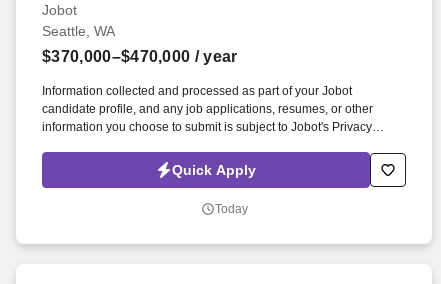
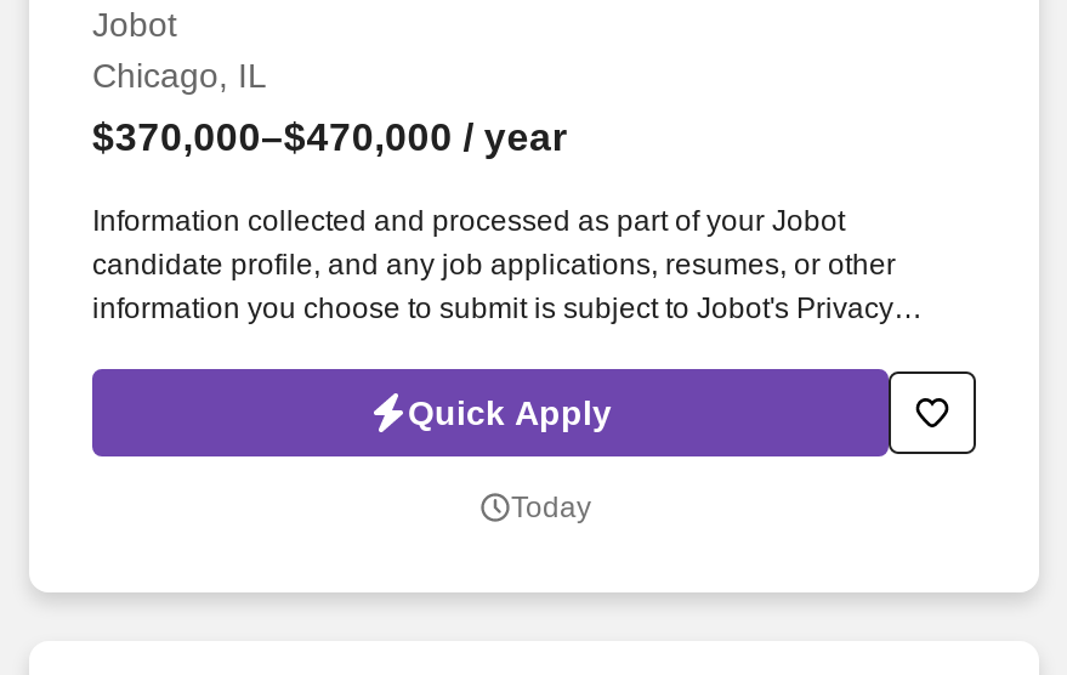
- Seattle, WA
+ Chicago, IL
